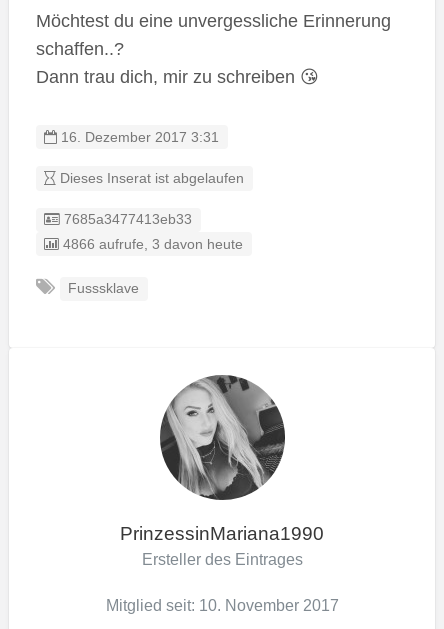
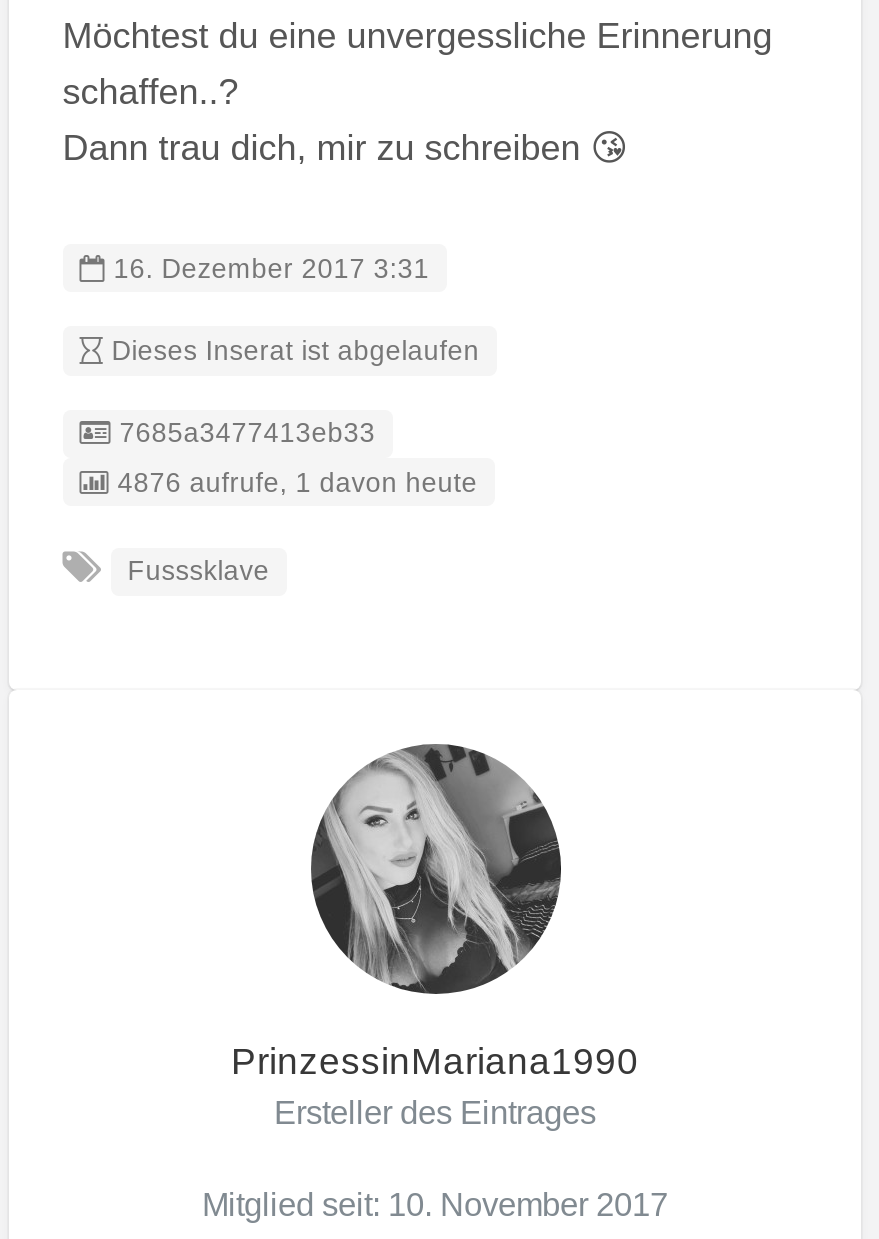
- 4866 aufrufe, 3 davon heute
+ 4876 aufrufe, 1 davon heute
